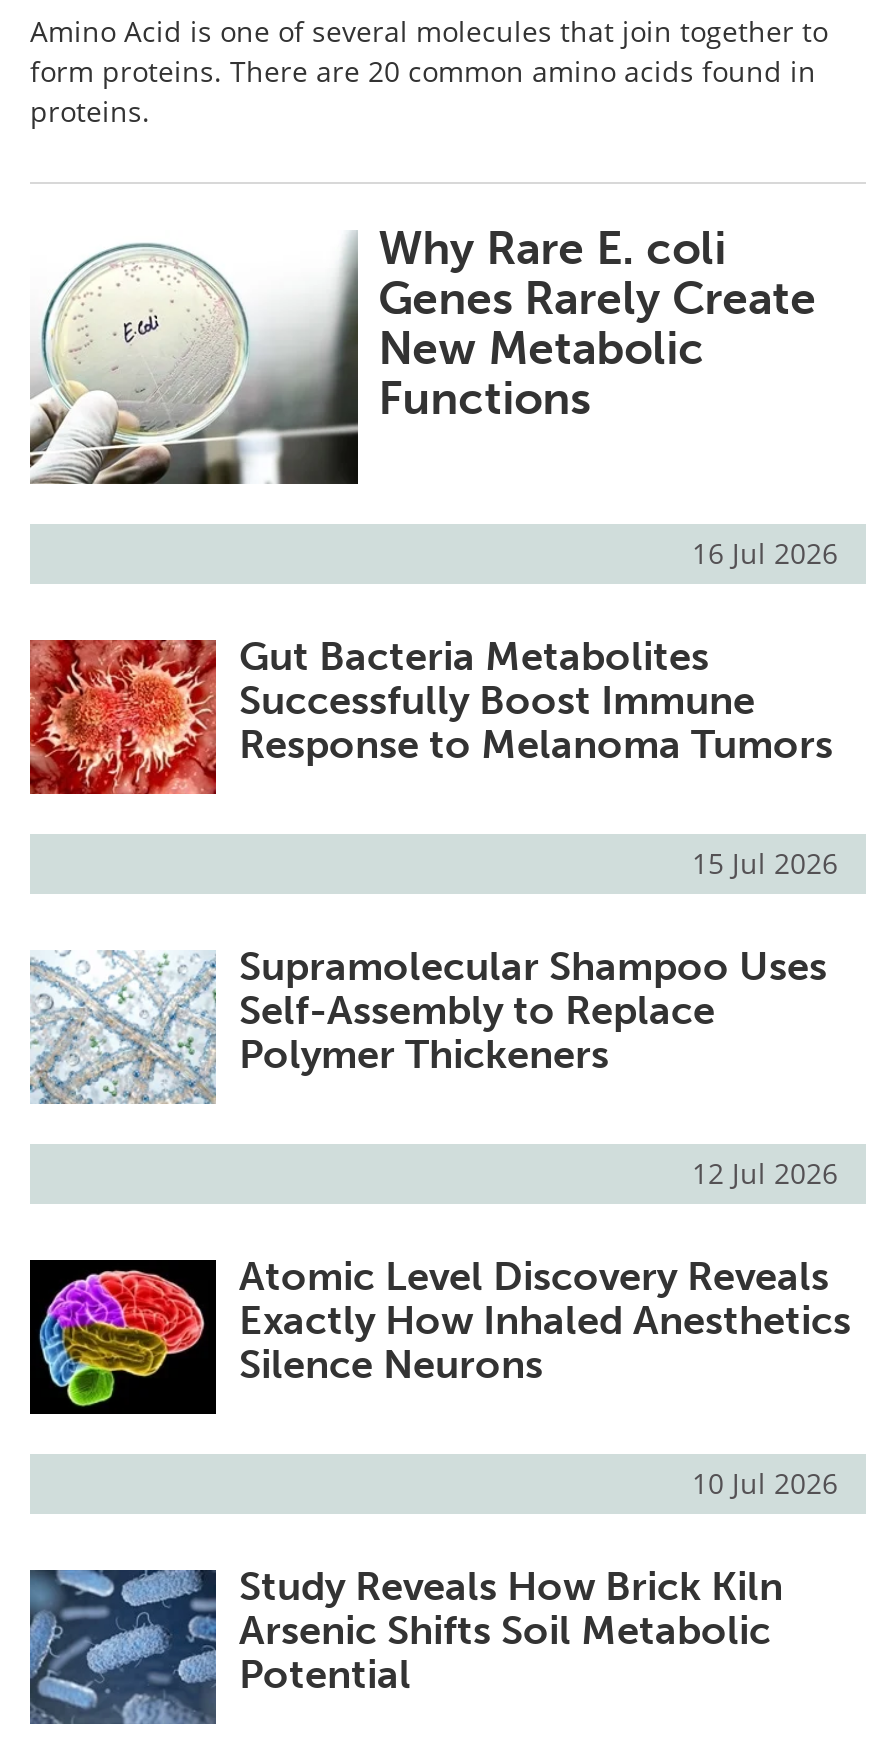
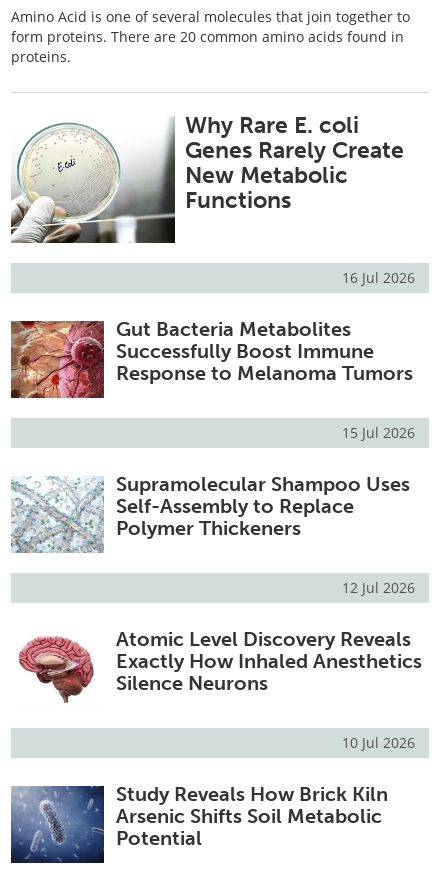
- [image]
+ [image]

- [image]
+ [image]

- [image]
+ [image]
